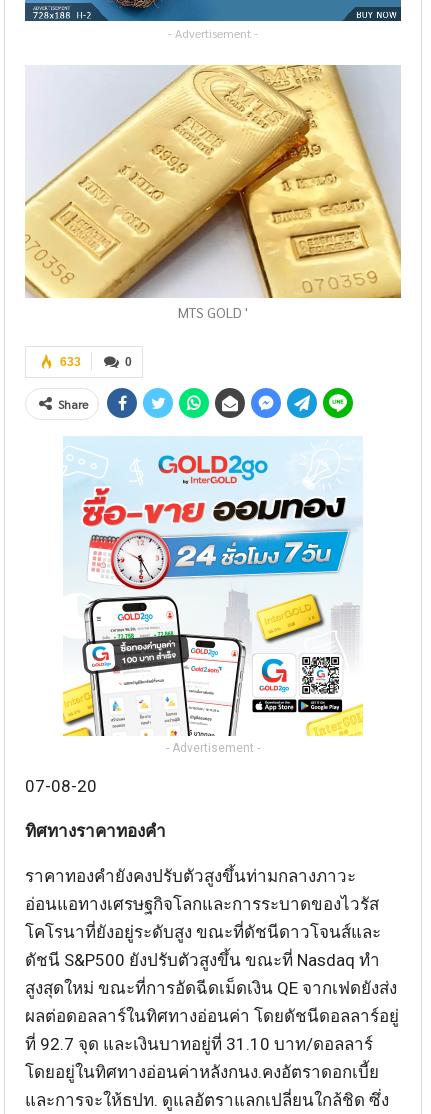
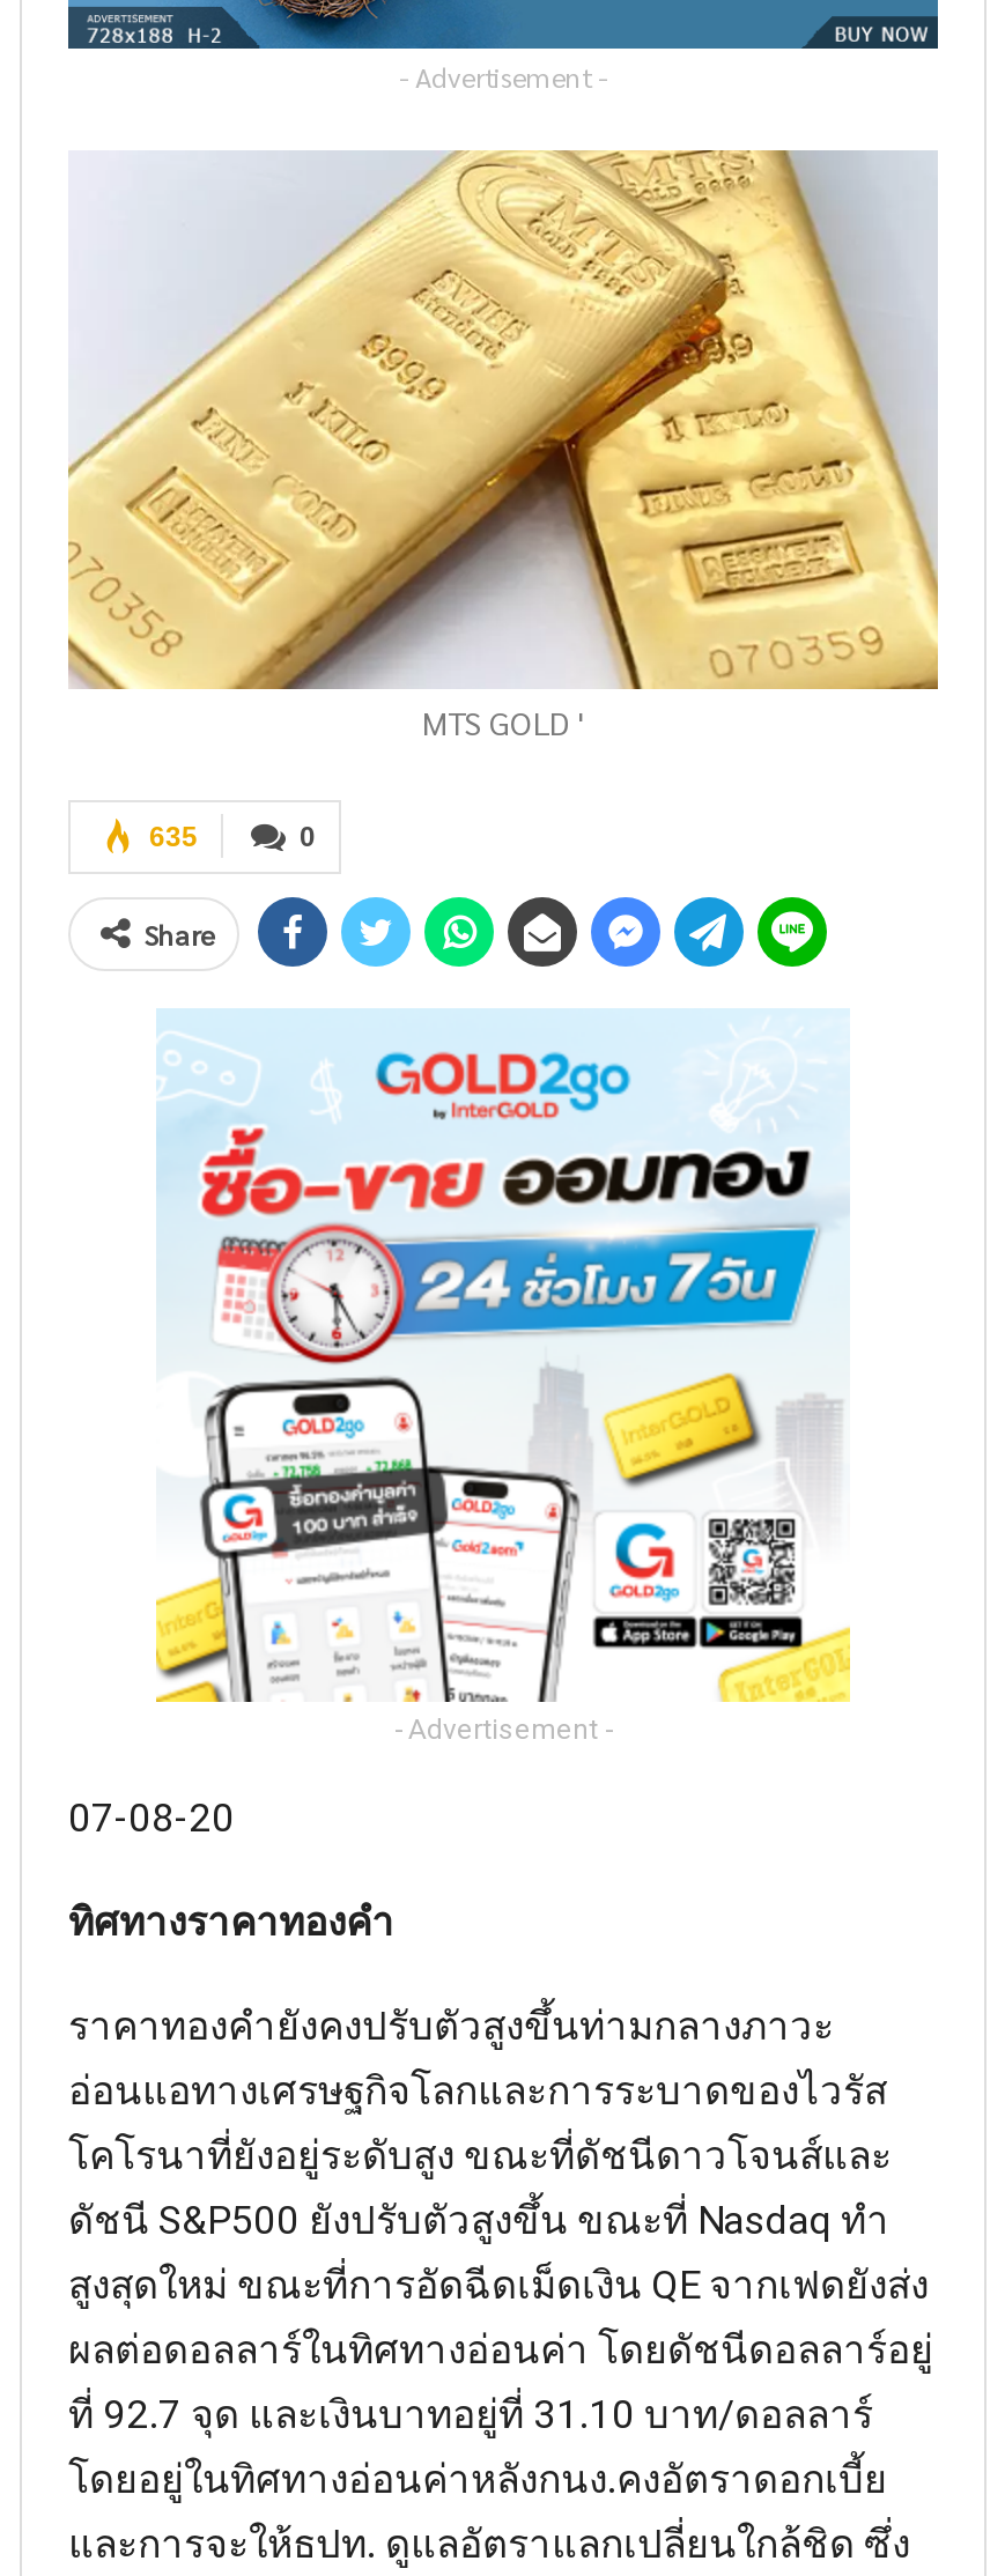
- 633
+ 635
